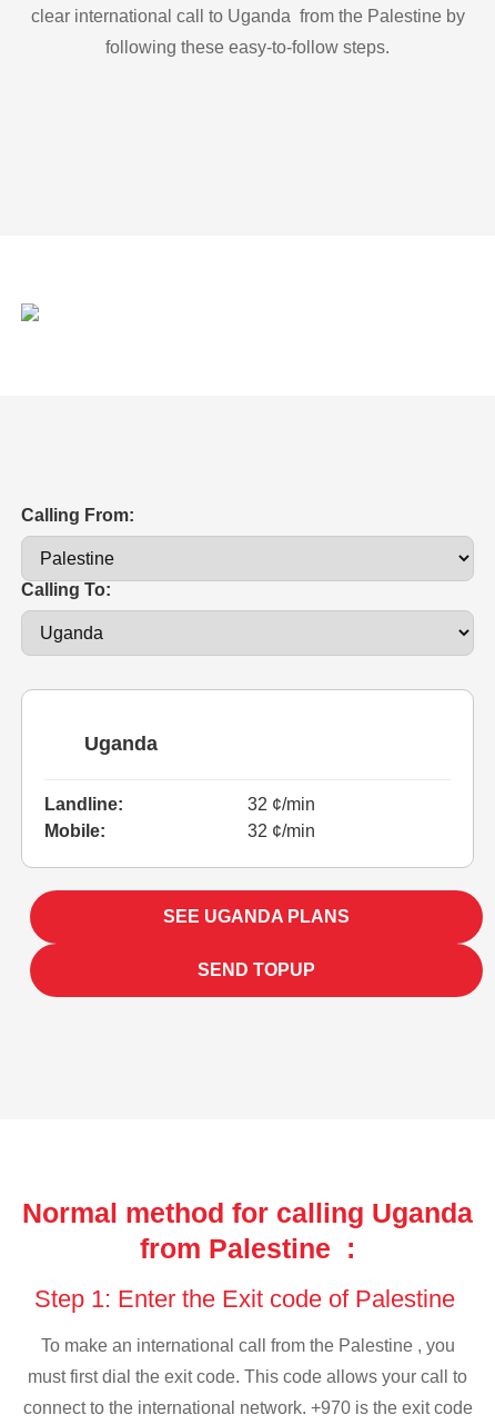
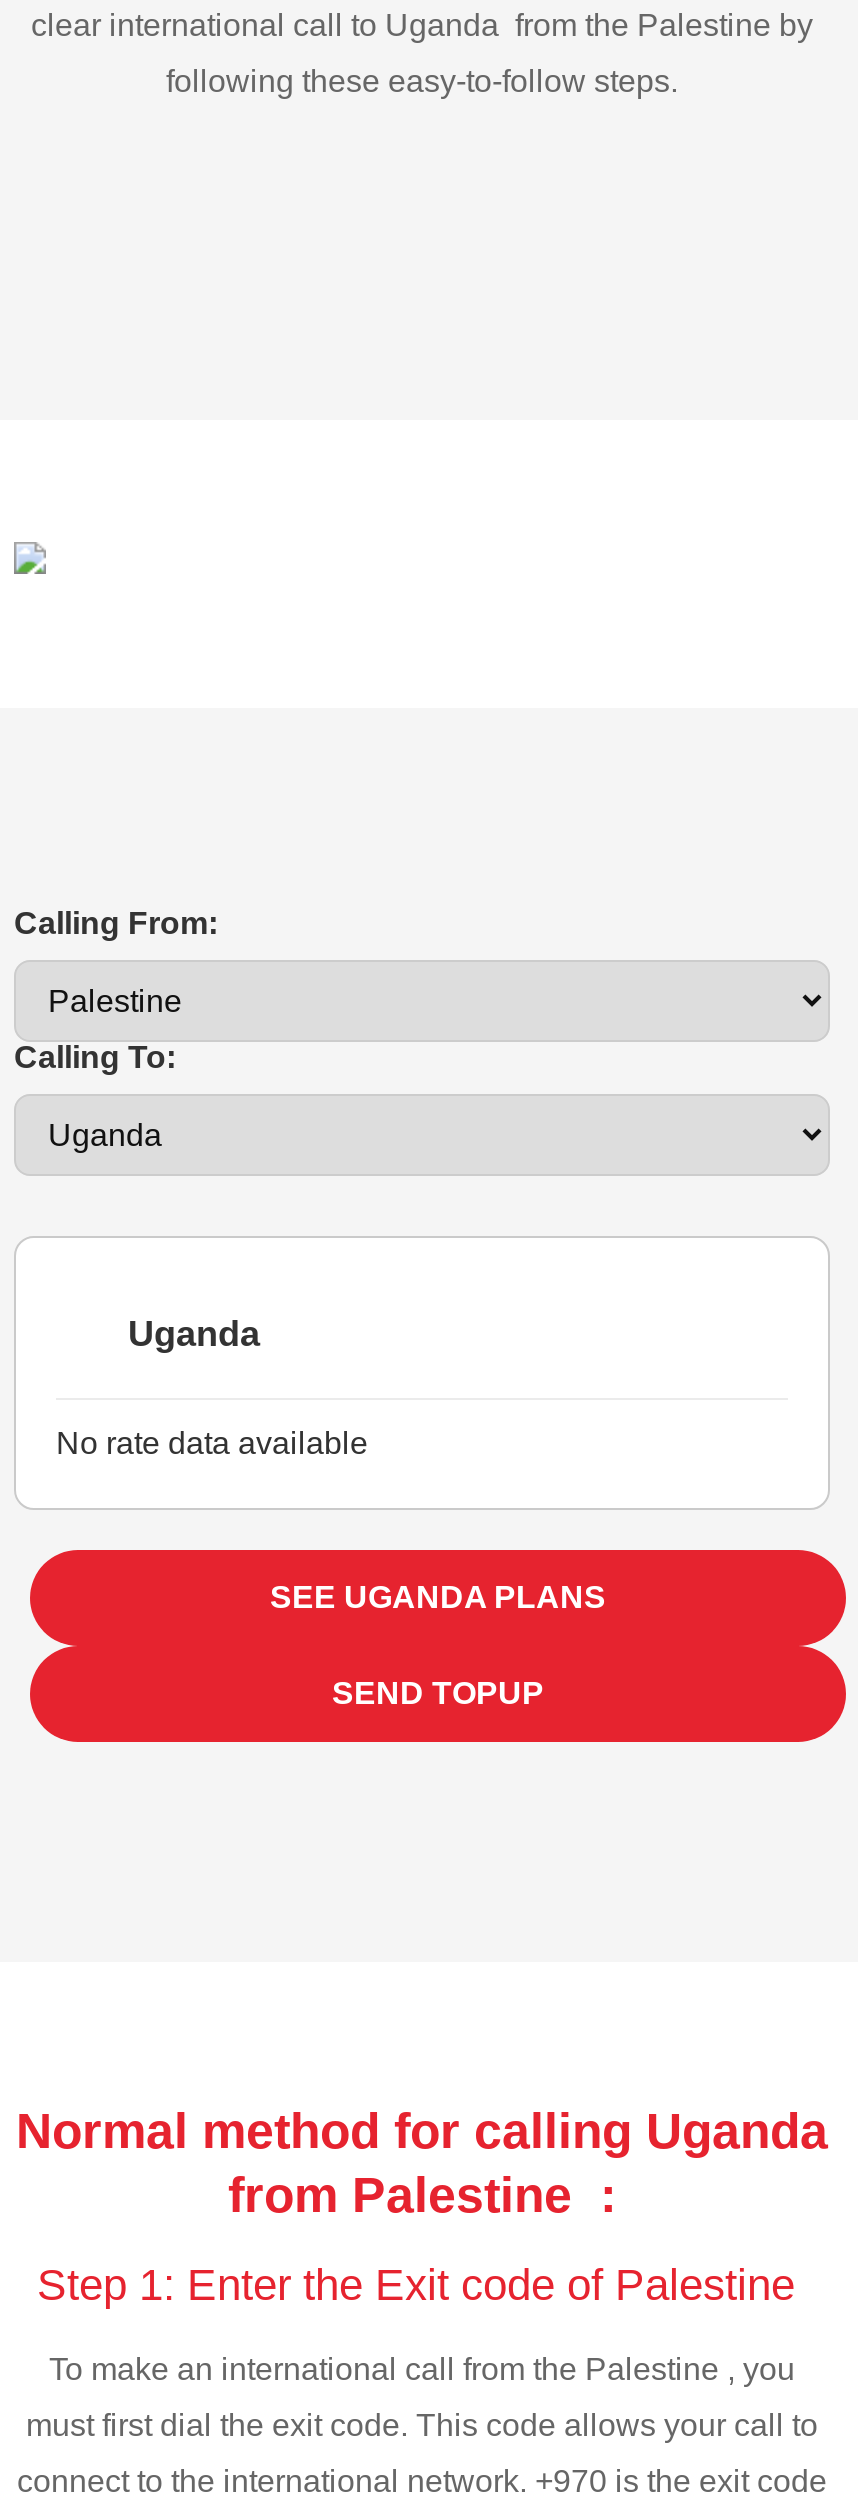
- Landline:
- 32 ¢/min
- Mobile:
- 32 ¢/min
+ No rate data available
